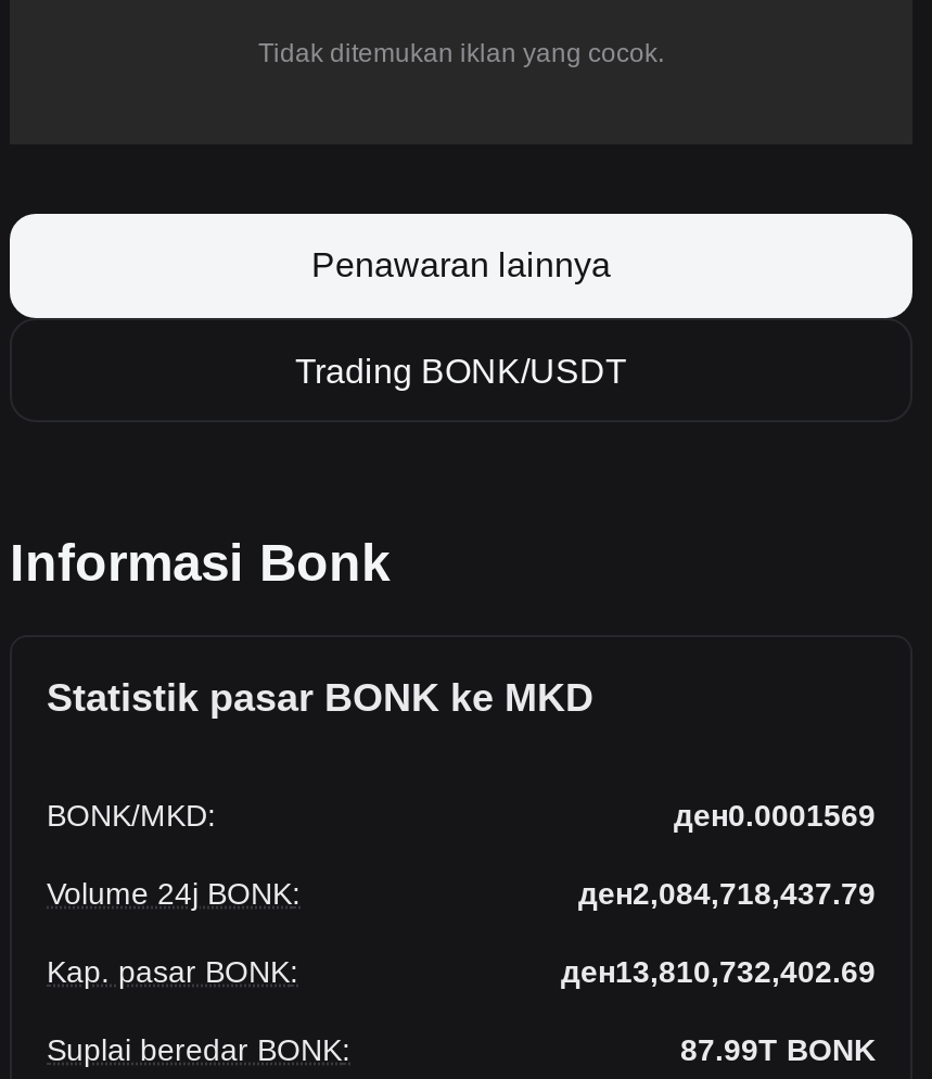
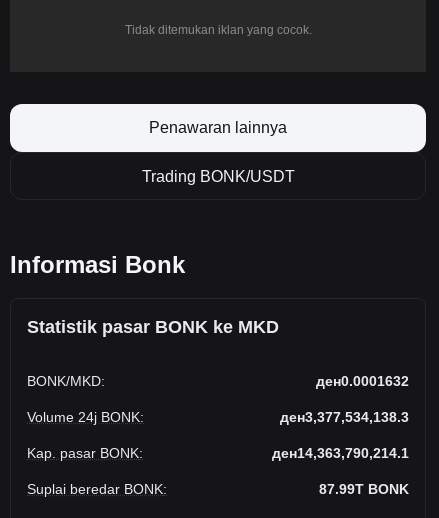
- ден0.0001569
+ ден0.0001632

- ден2,084,718,437.79
+ ден3,377,534,138.3

- ден13,810,732,402.69
+ ден14,363,790,214.1
